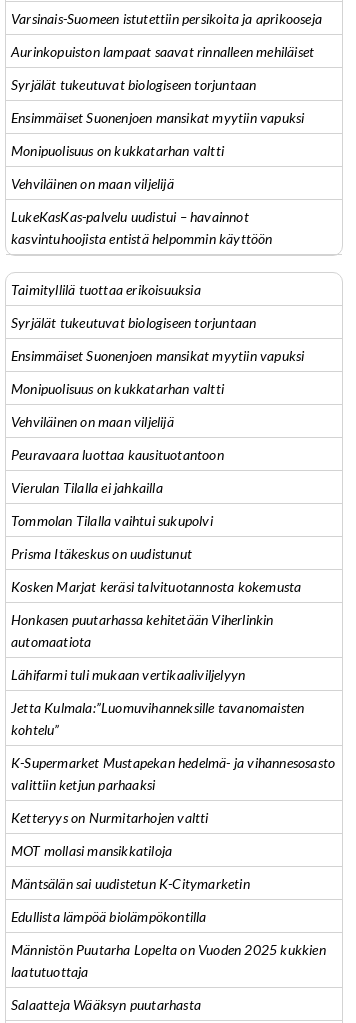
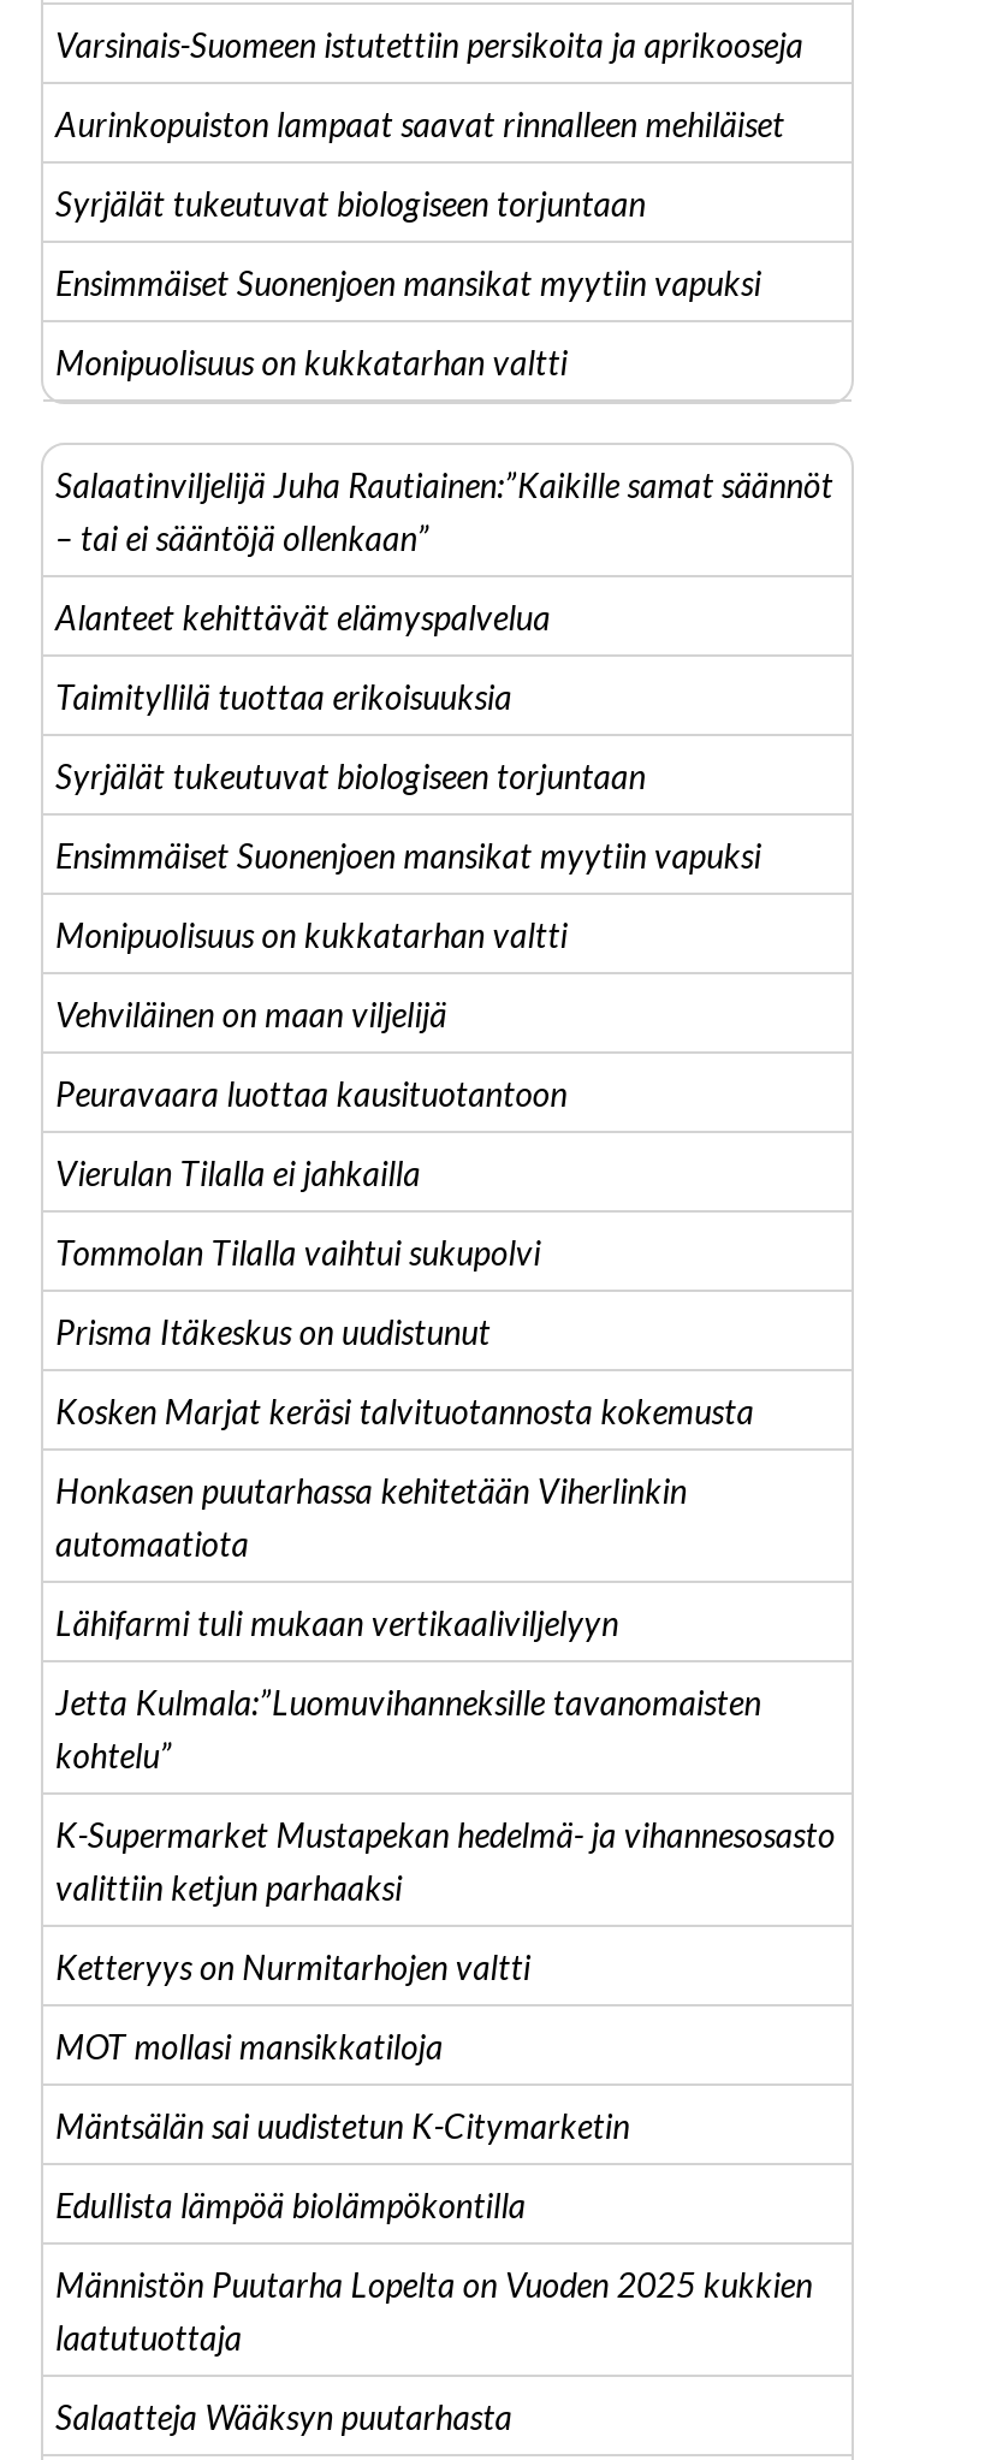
- Vehviläinen on maan viljelijä
+ Salaatinviljelijä Juha Rautiainen:”Kaikille samat säännöt
+ – tai ei sääntöjä ollenkaan”

- LukeKasKas-palvelu uudistui – havainnot
- kasvintuhoojista entistä helpommin käyttöön
+ Alanteet kehittävät elämyspalvelua
